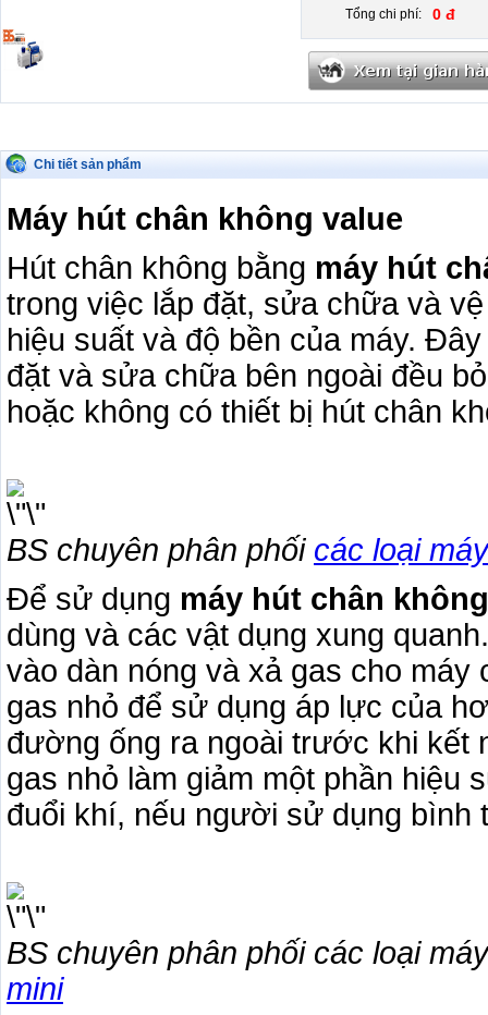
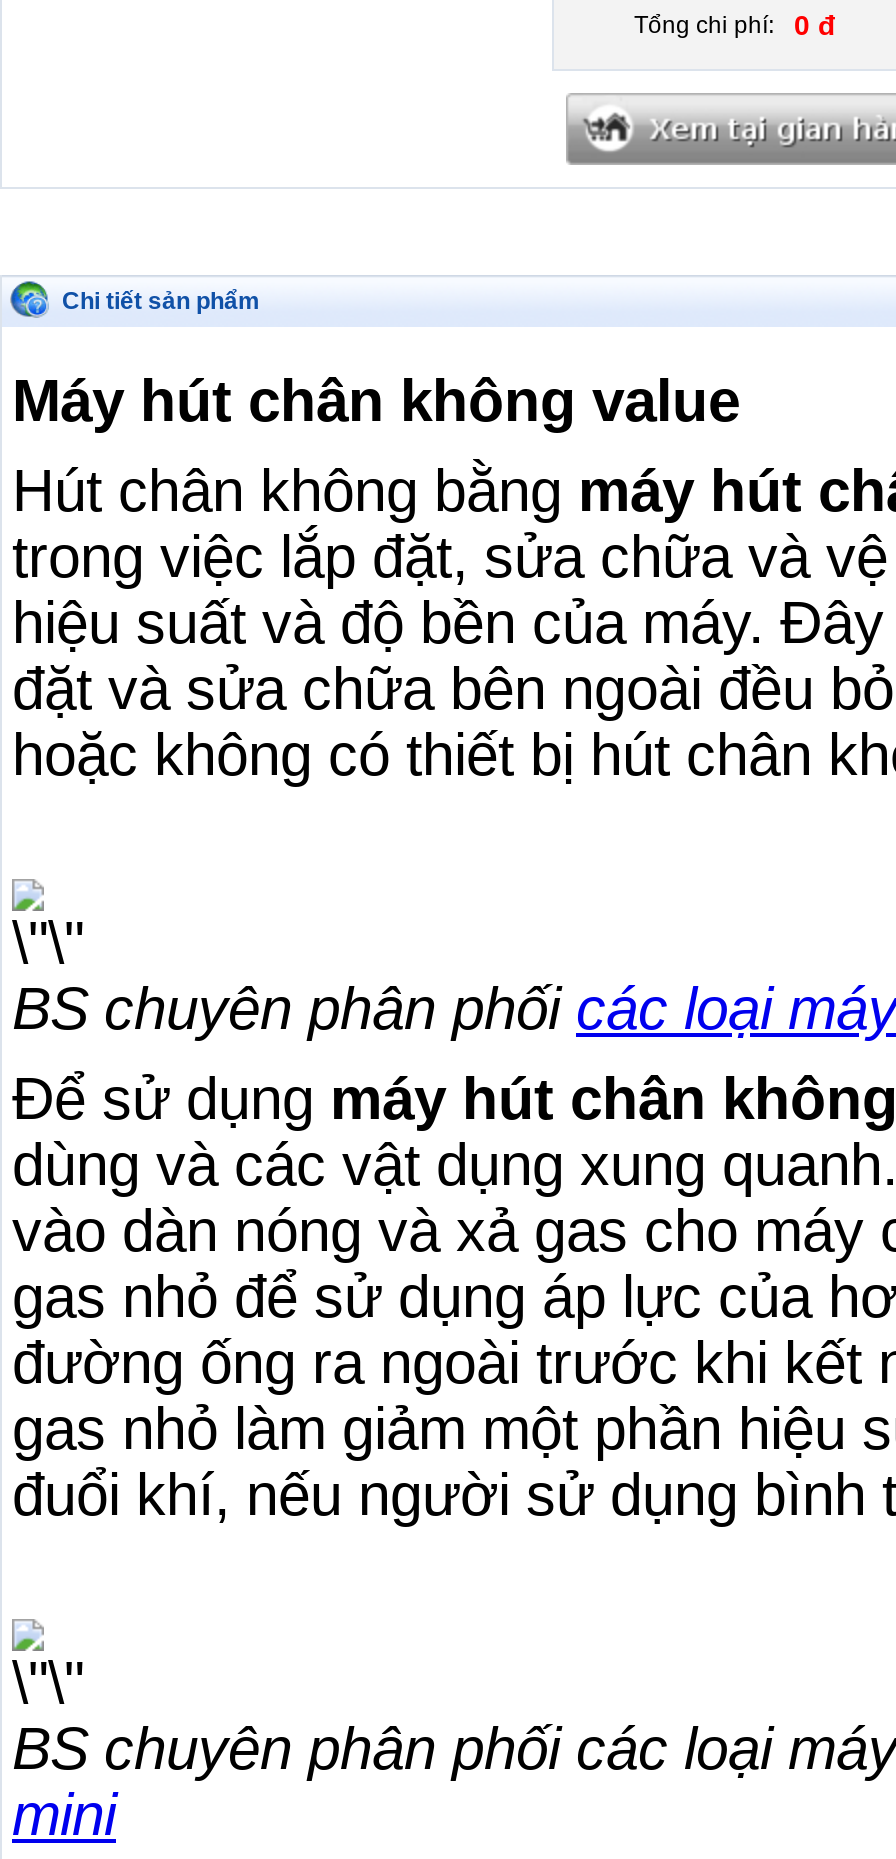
- [image]
